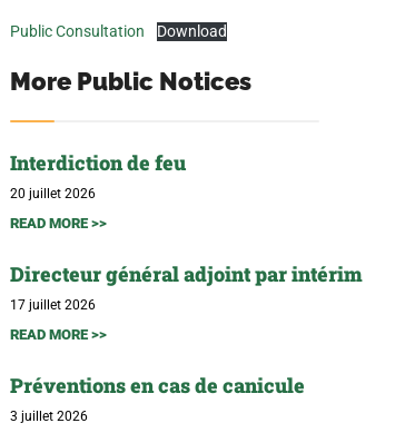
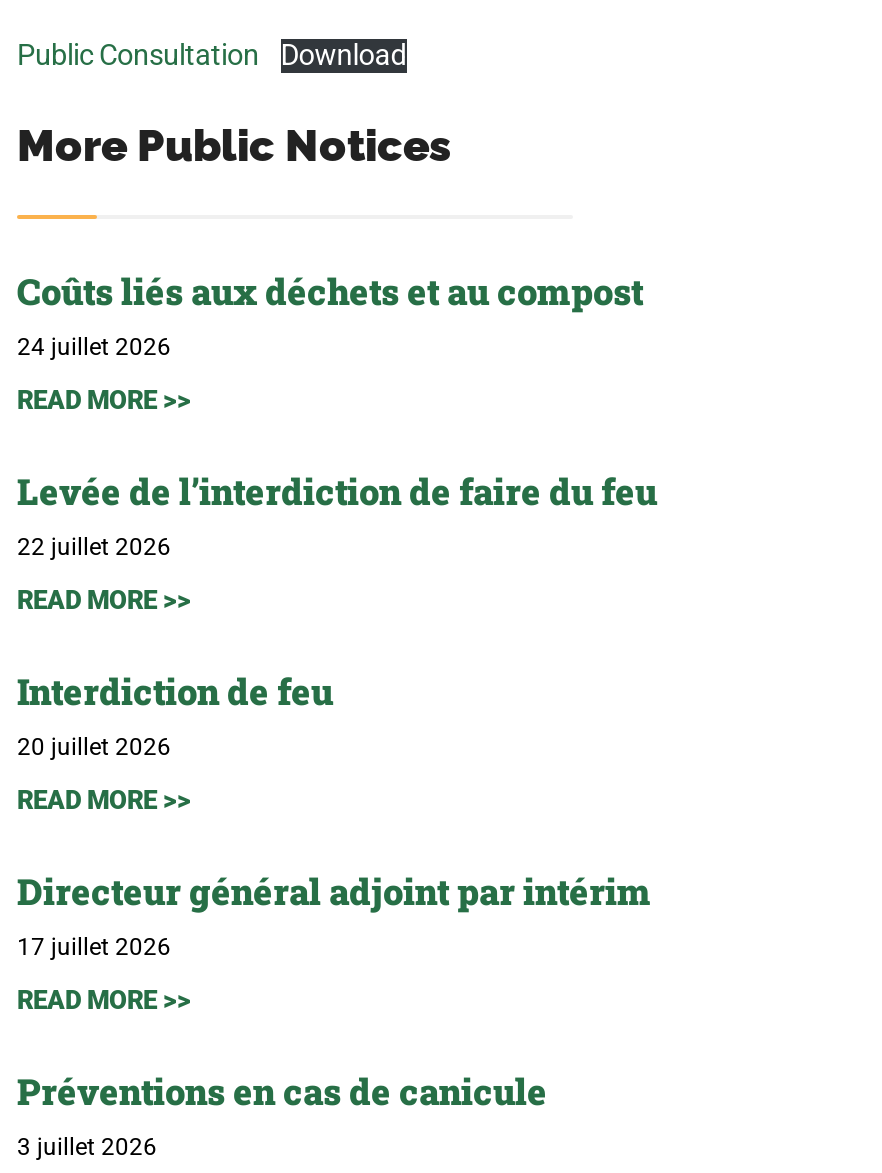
+ Coûts liés aux déchets et au compost
+ 24 juillet 2026
+ READ MORE >>
+ Levée de l’interdiction de faire du feu
+ 22 juillet 2026
+ READ MORE >>
